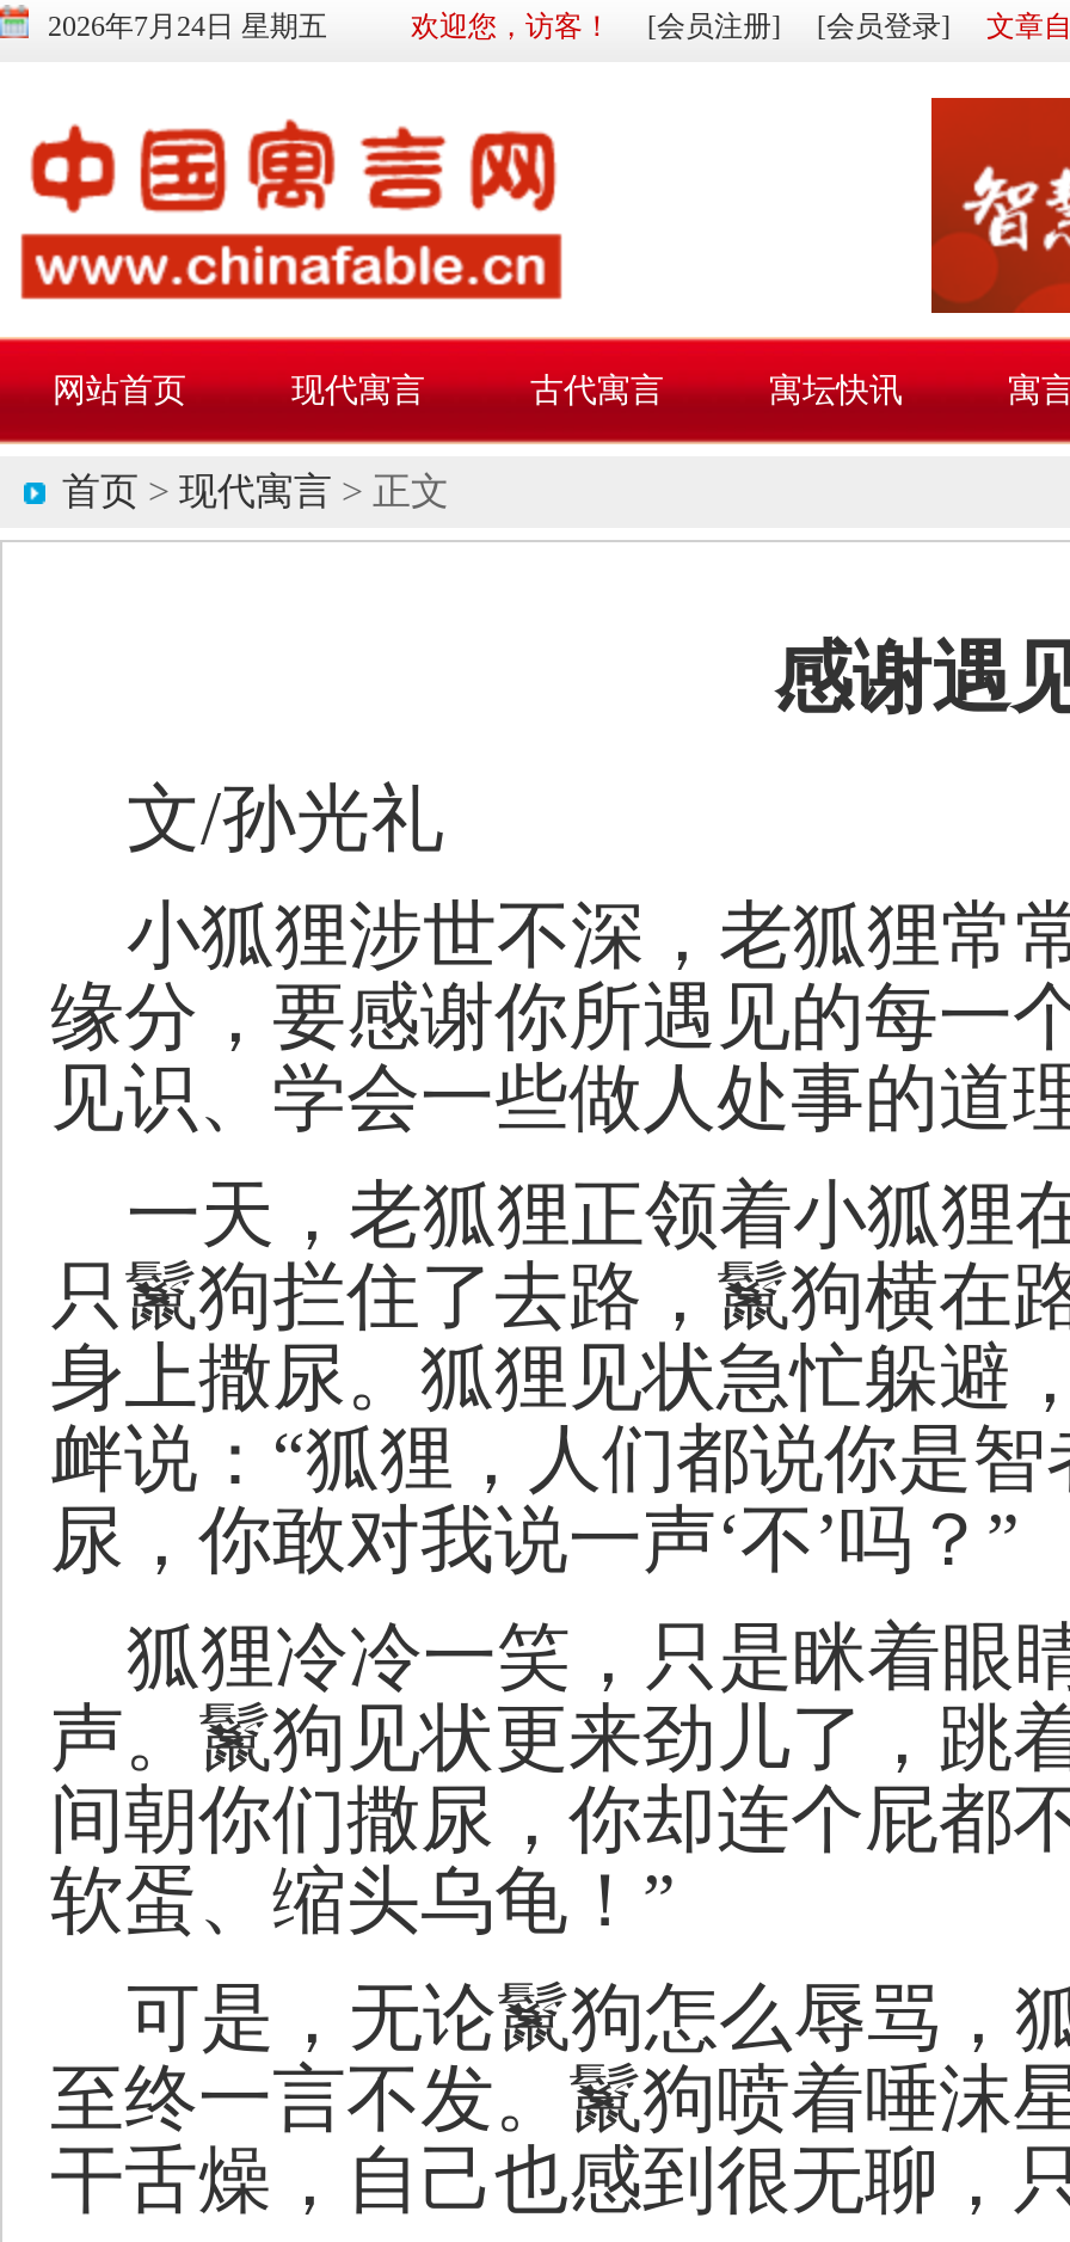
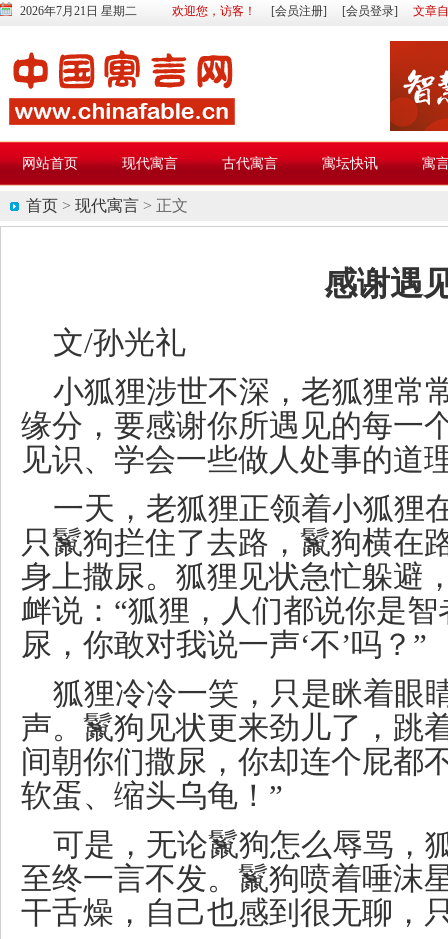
- 2026年7月24日 星期五
+ 2026年7月21日 星期二
